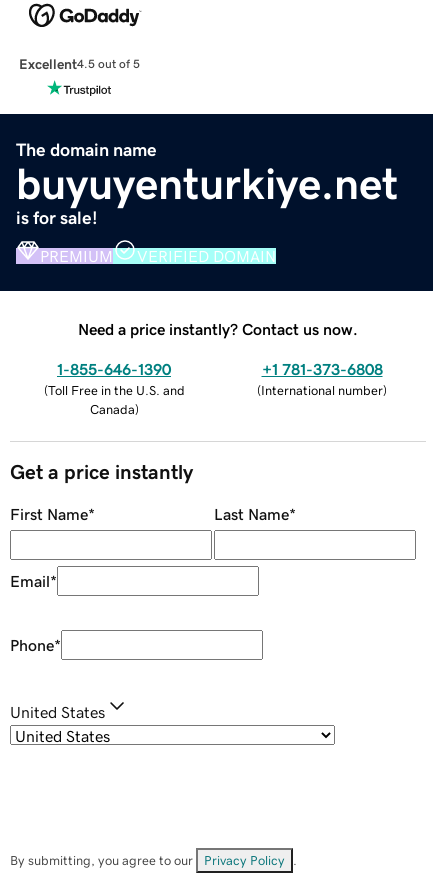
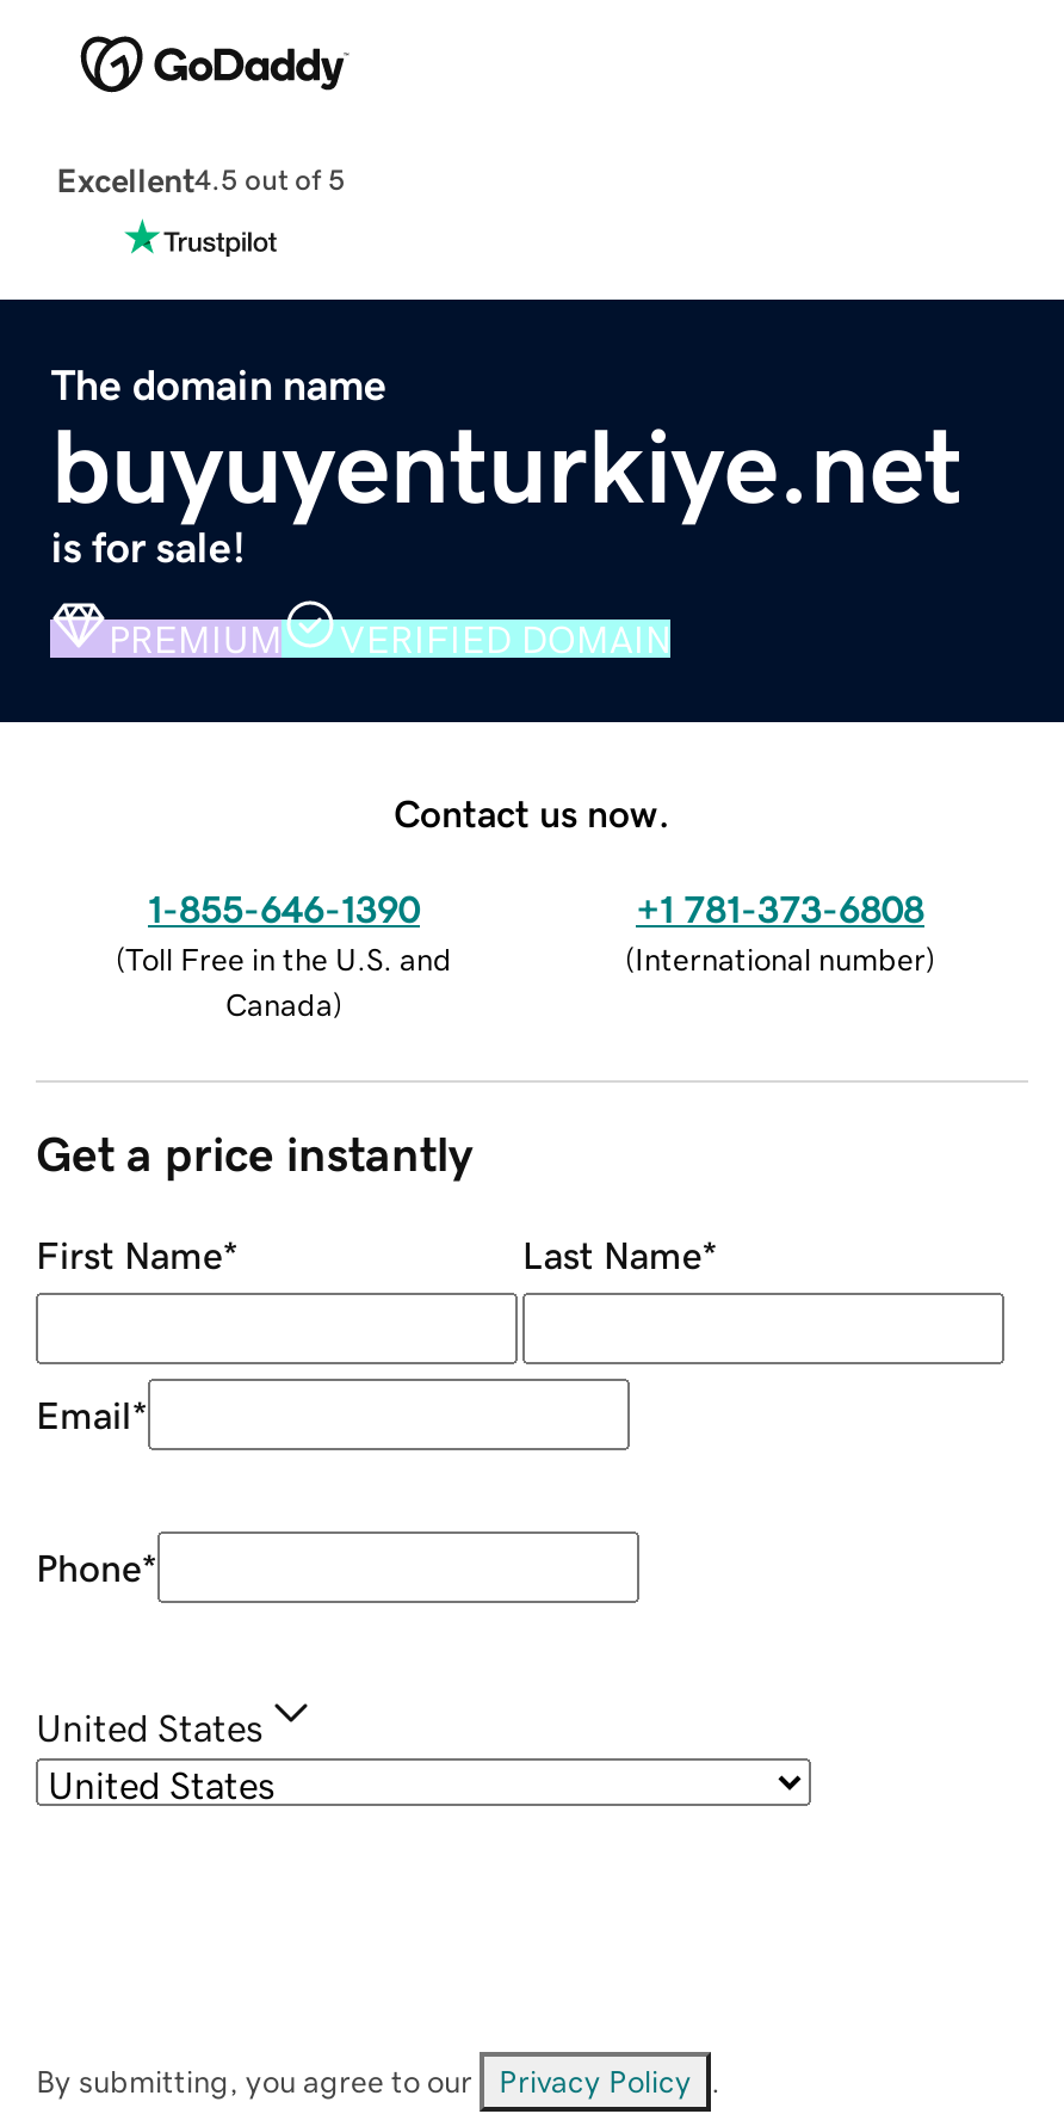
- Need a price instantly? Contact us now.
+ Contact us now.
